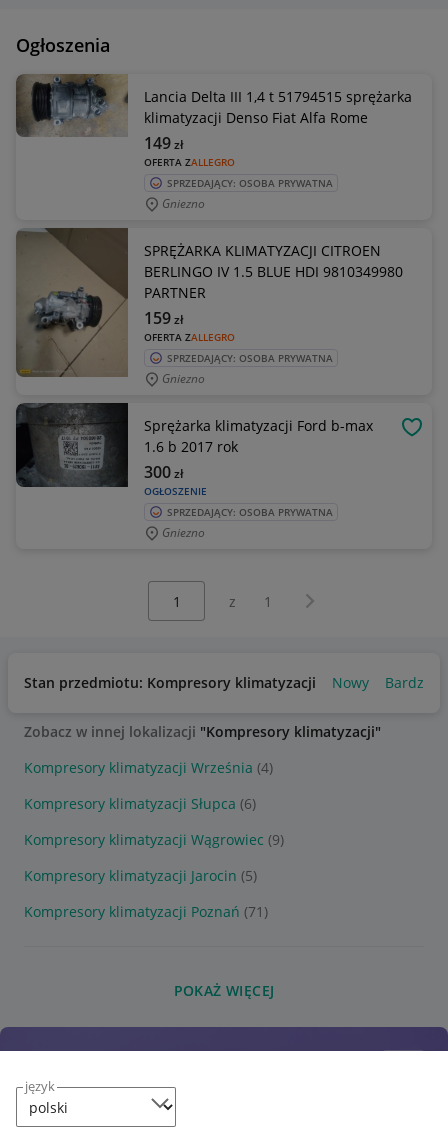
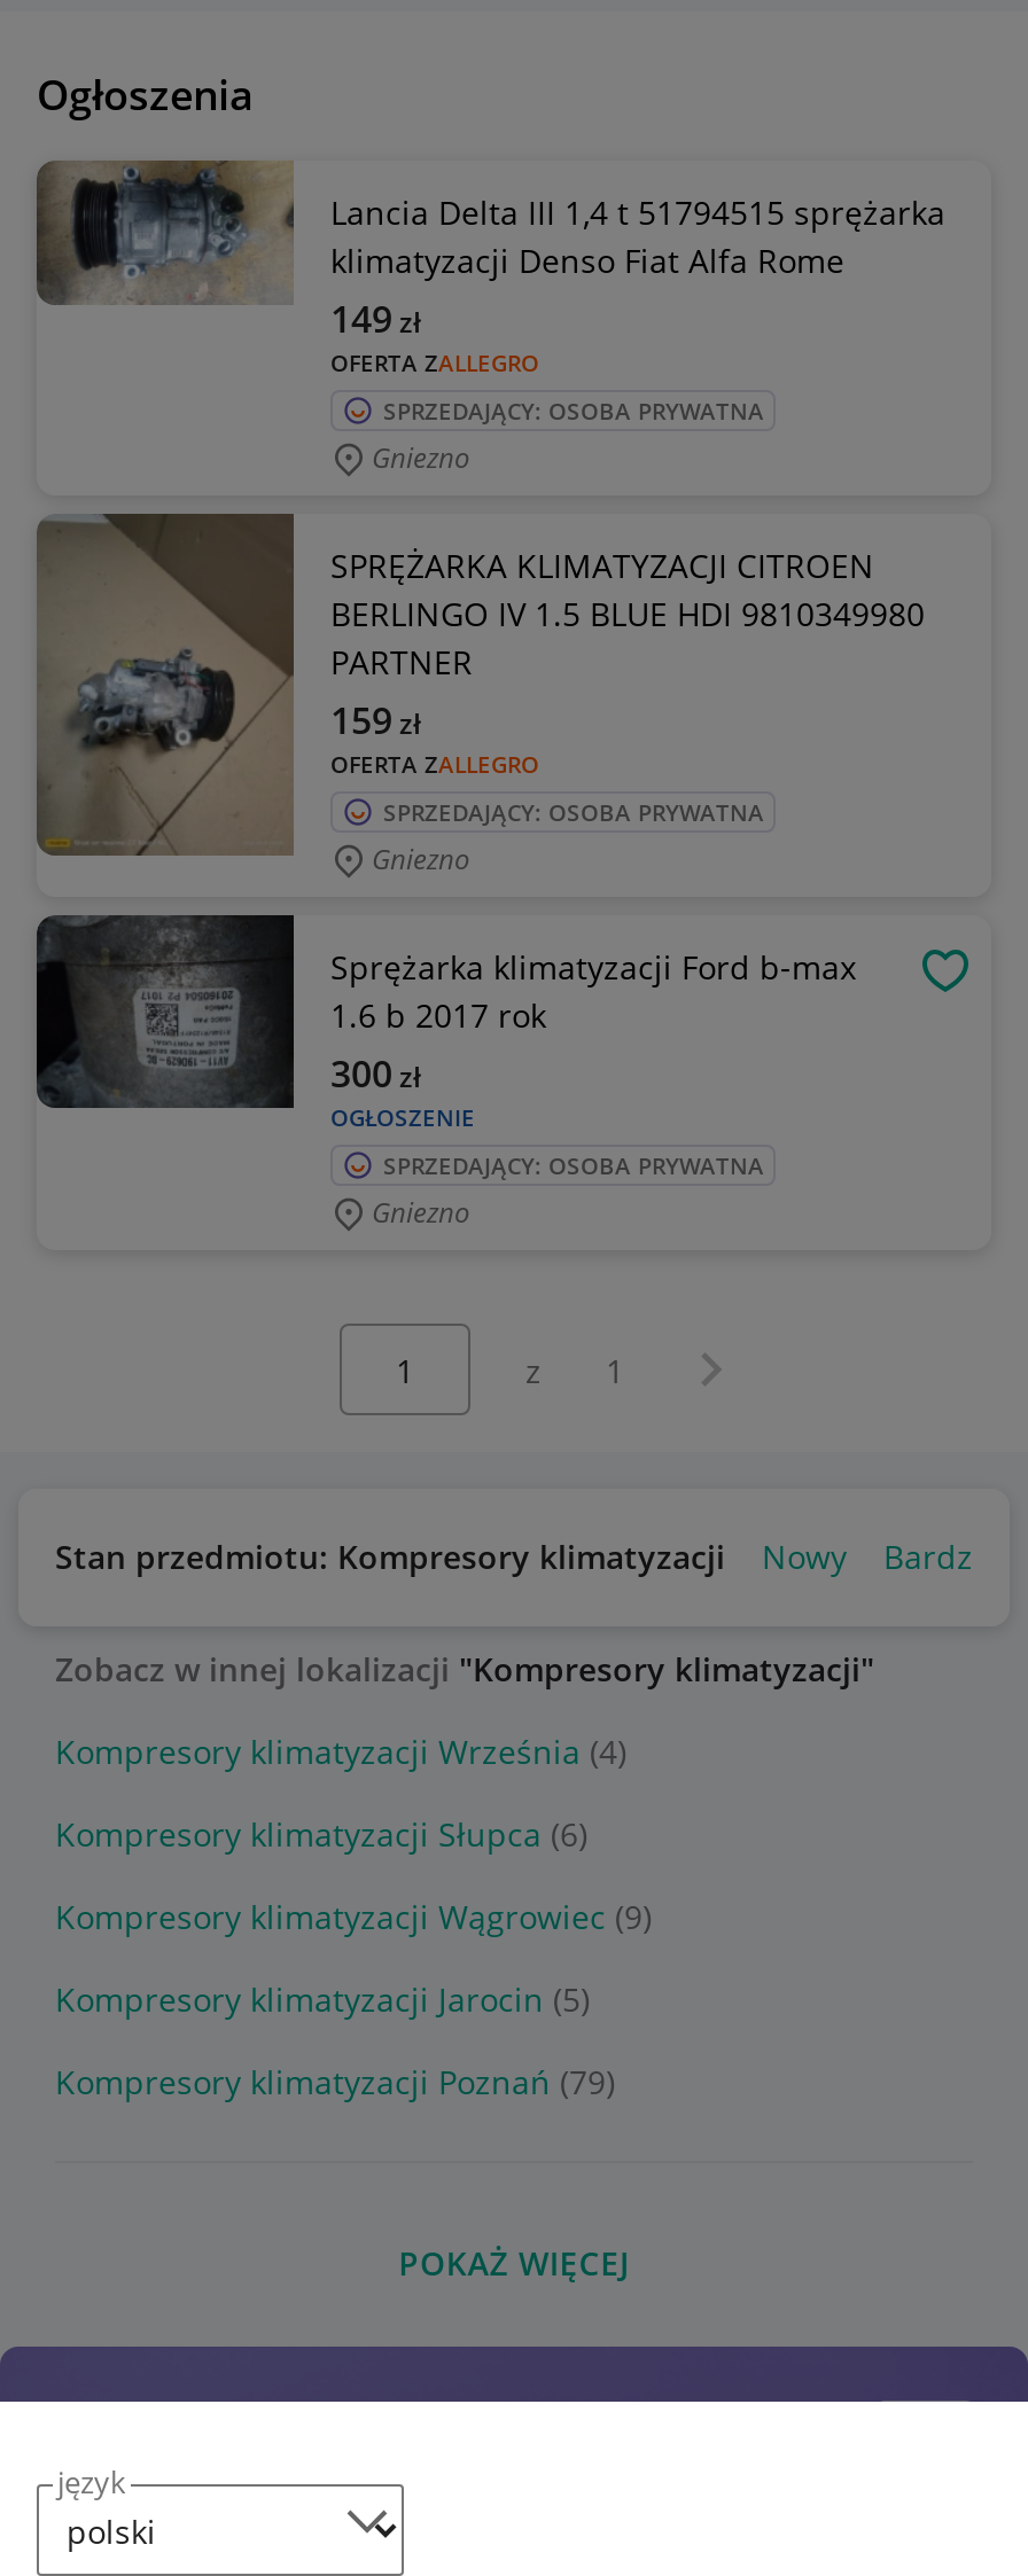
- Kompresory klimatyzacji Poznań (71)
+ Kompresory klimatyzacji Poznań (79)
